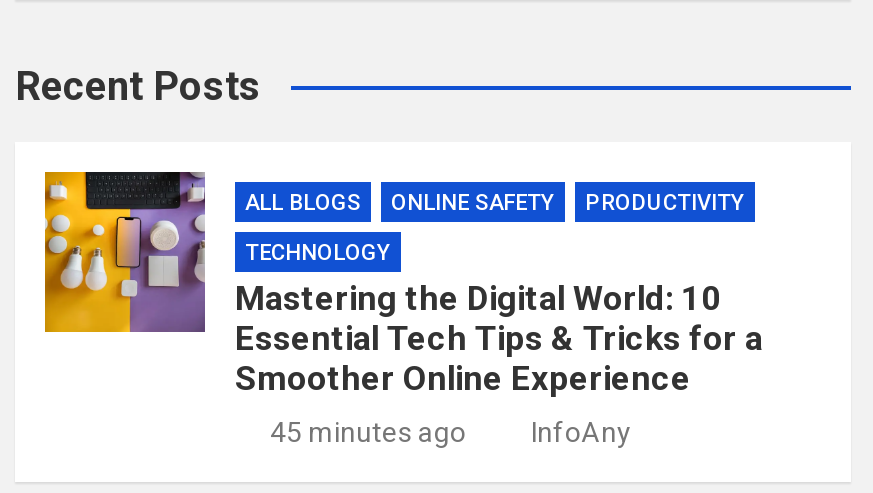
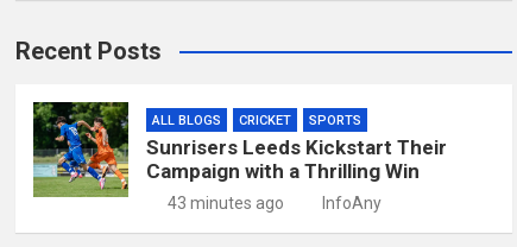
- [image]
- ONLINE SAFETY
- PRODUCTIVITY
- TECHNOLOGY
- Mastering the Digital World: 10
- Essential Tech Tips & Tricks for a
- Smoother Online Experience
- 45 minutes ago
+ [image]
+ CRICKET
+ SPORTS
+ Sunrisers Leeds Kickstart Their
+ Campaign with a Thrilling Win
+ 43 minutes ago
